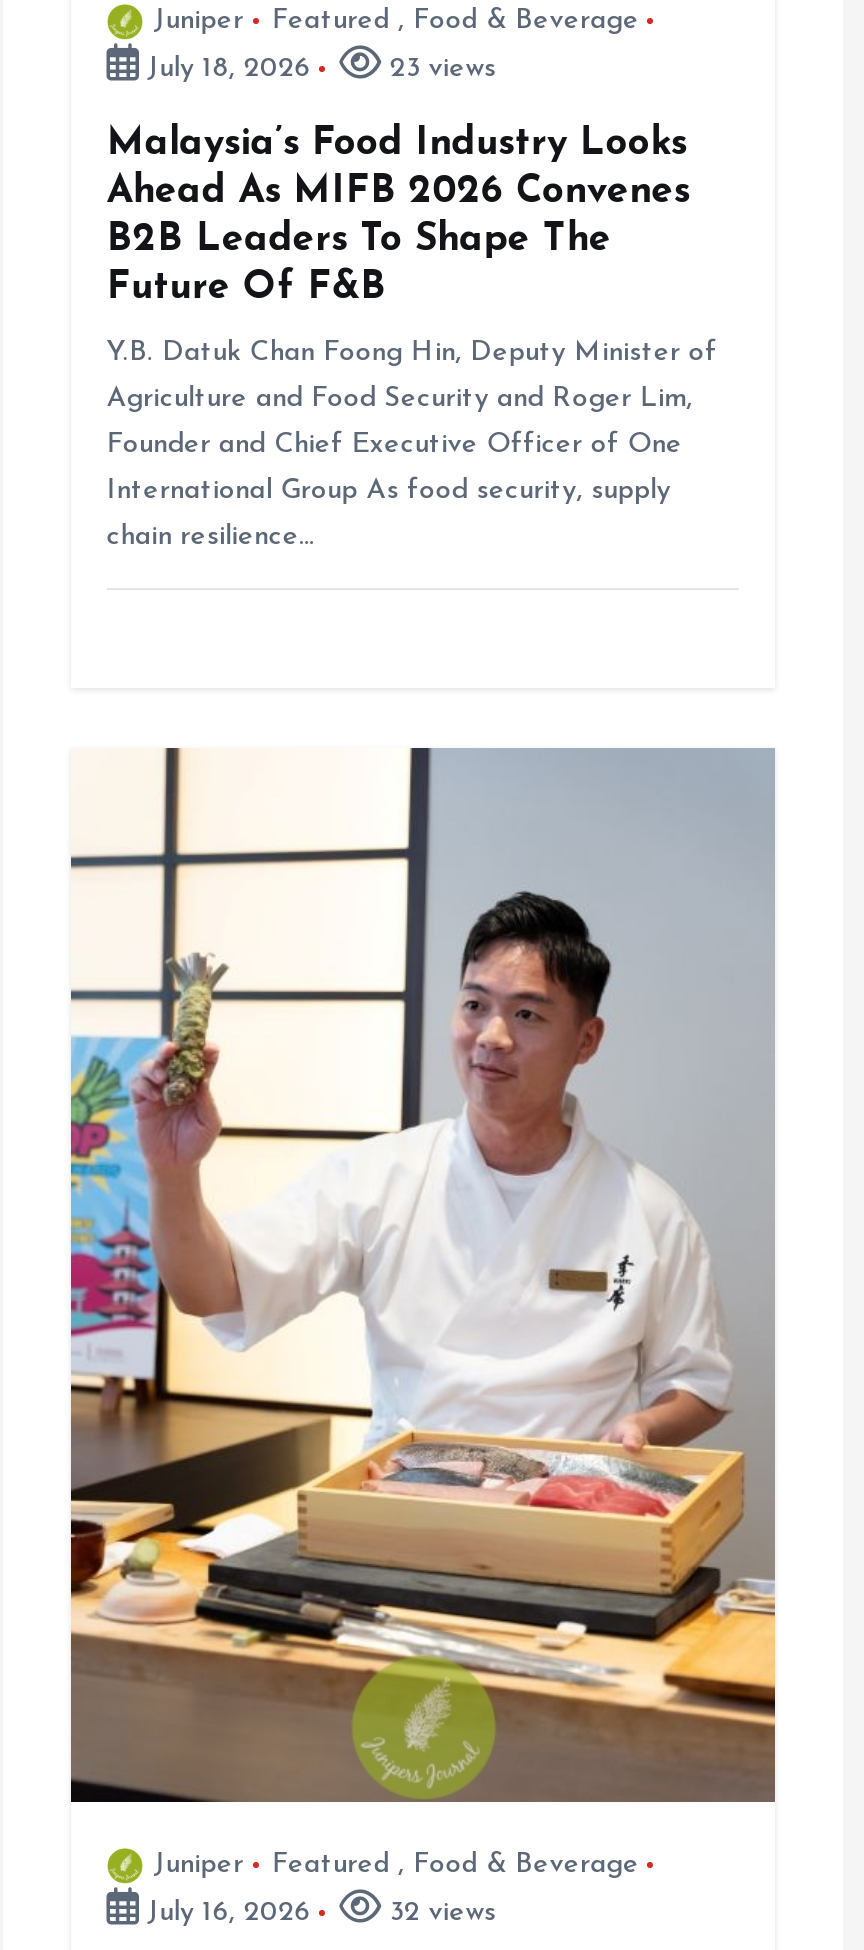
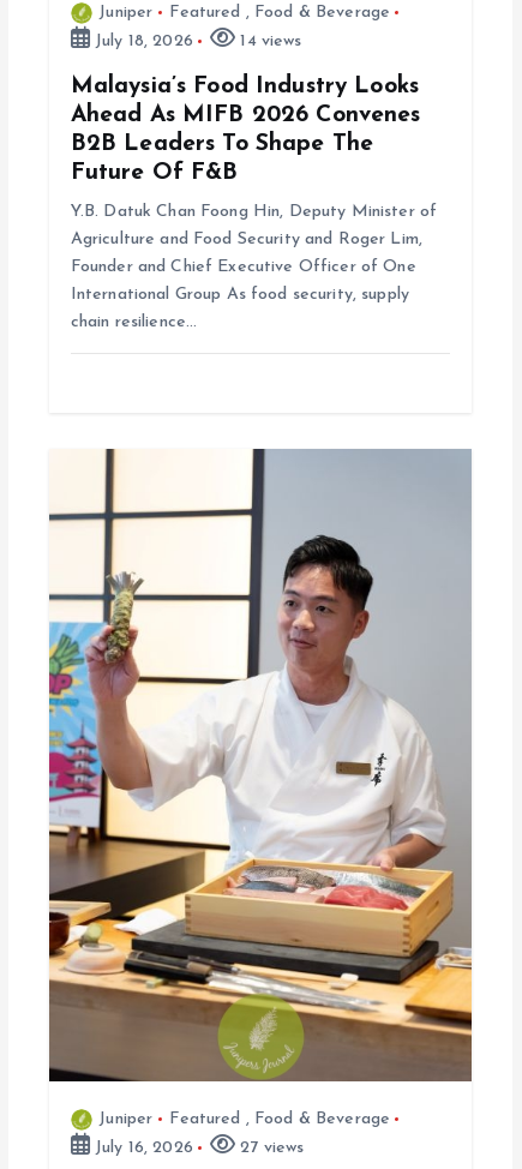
- 23 views
+ 14 views

- 32 views
+ 27 views
